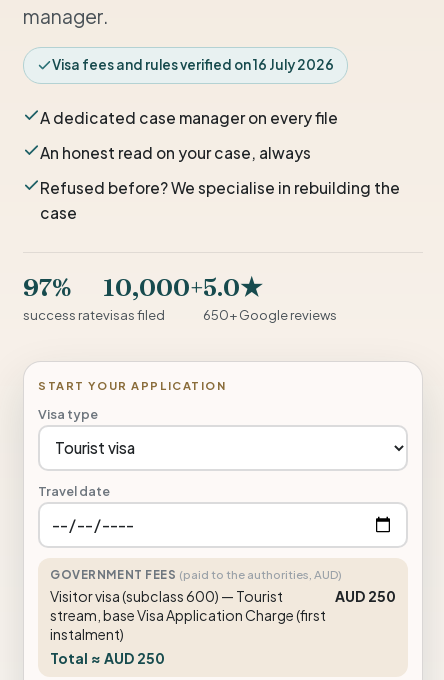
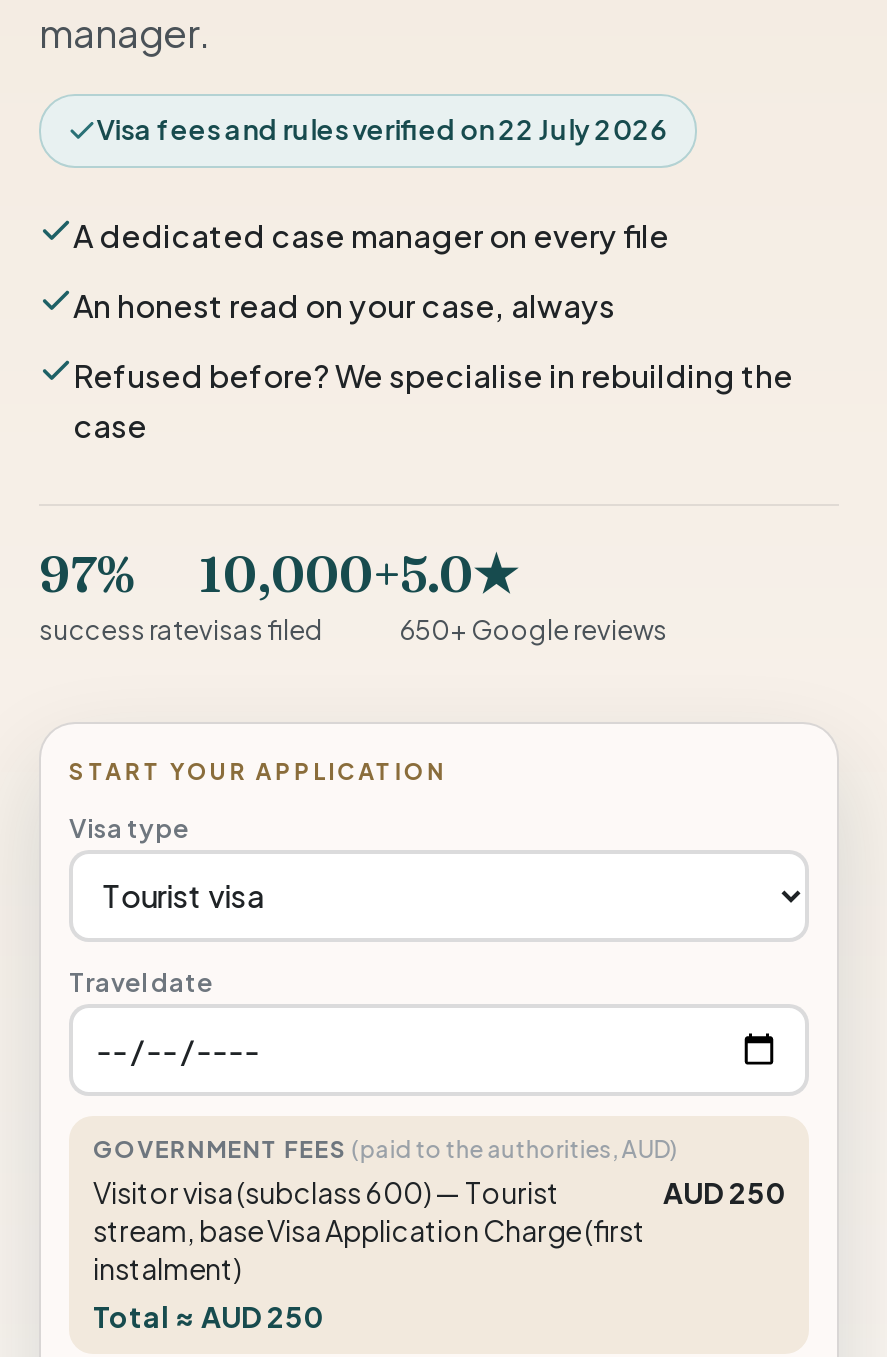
- Visa fees and rules verified on 16 July 2026
+ Visa fees and rules verified on 22 July 2026
